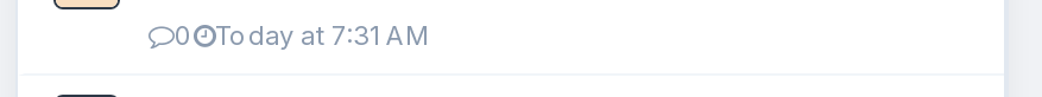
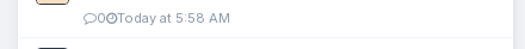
- 0 Today at 7:31 AM
+ 0 Today at 5:58 AM
